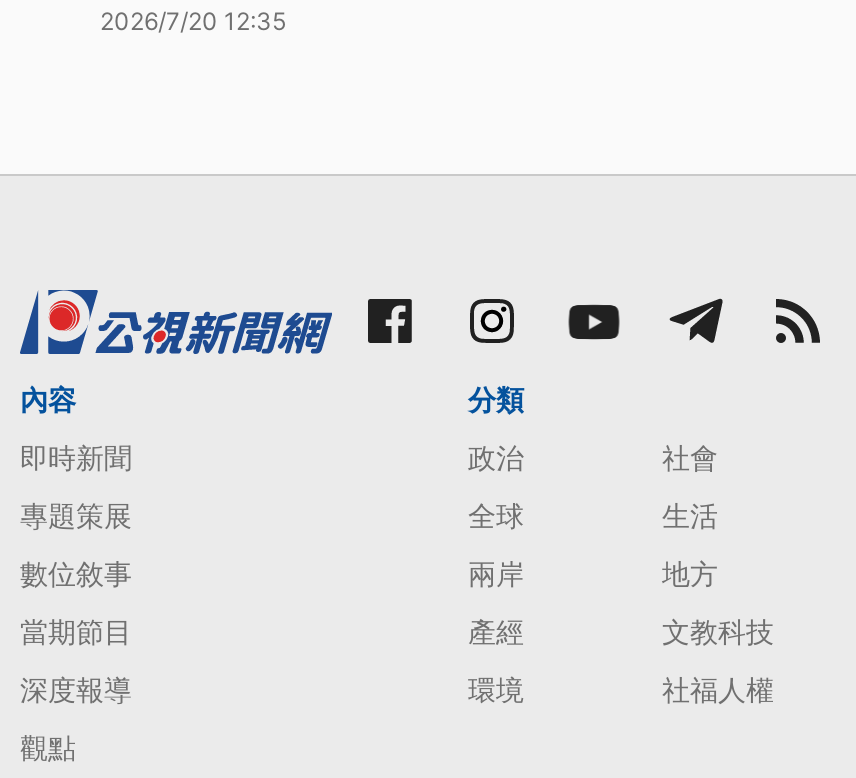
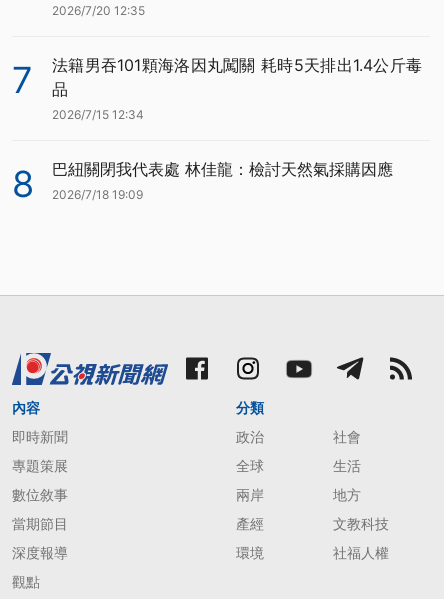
+ 7
+ 法籍男吞101顆海洛因丸闖關 耗時5天排出1.4公斤毒
+ 品
+ 2026/7/15 12:34
+ 8
+ 巴紐關閉我代表處 林佳龍：檢討天然氣採購因應
+ 2026/7/18 19:09
